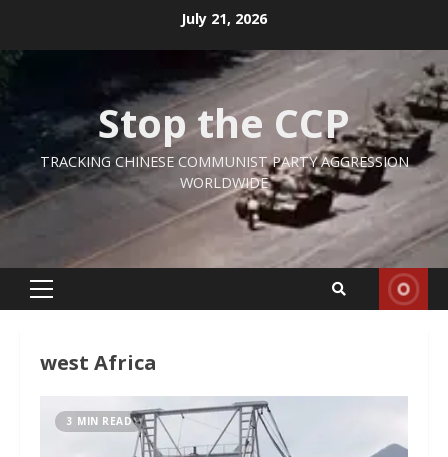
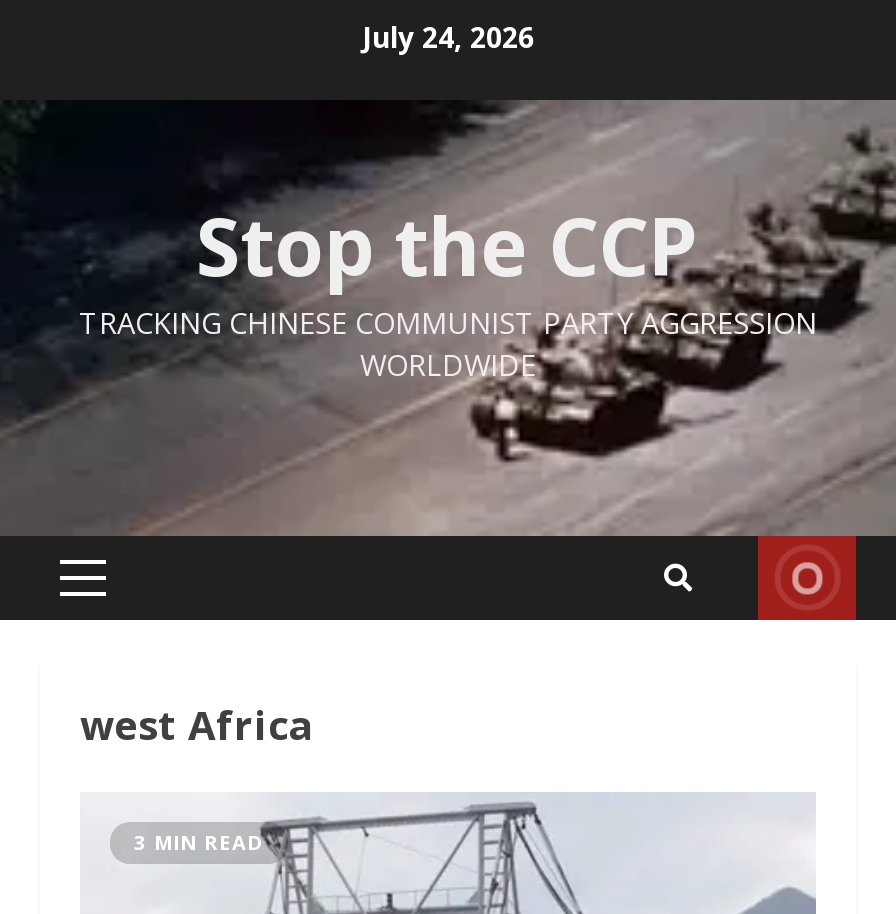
- July 21, 2026
+ July 24, 2026
